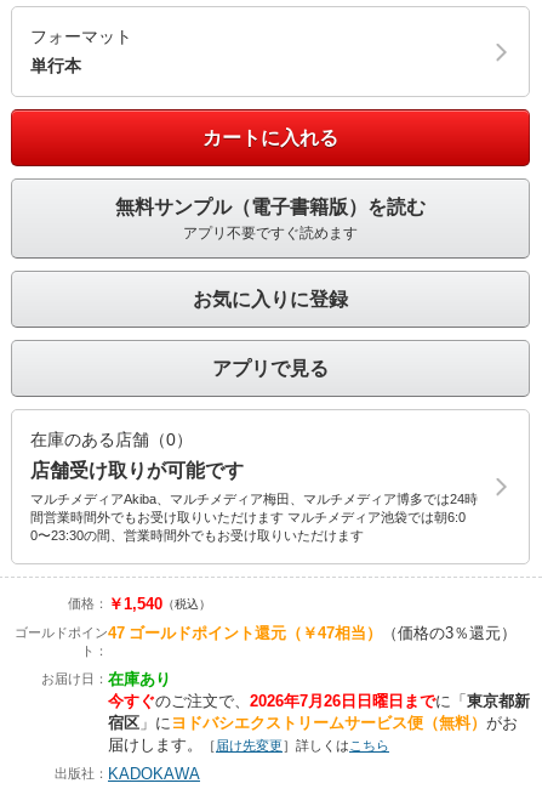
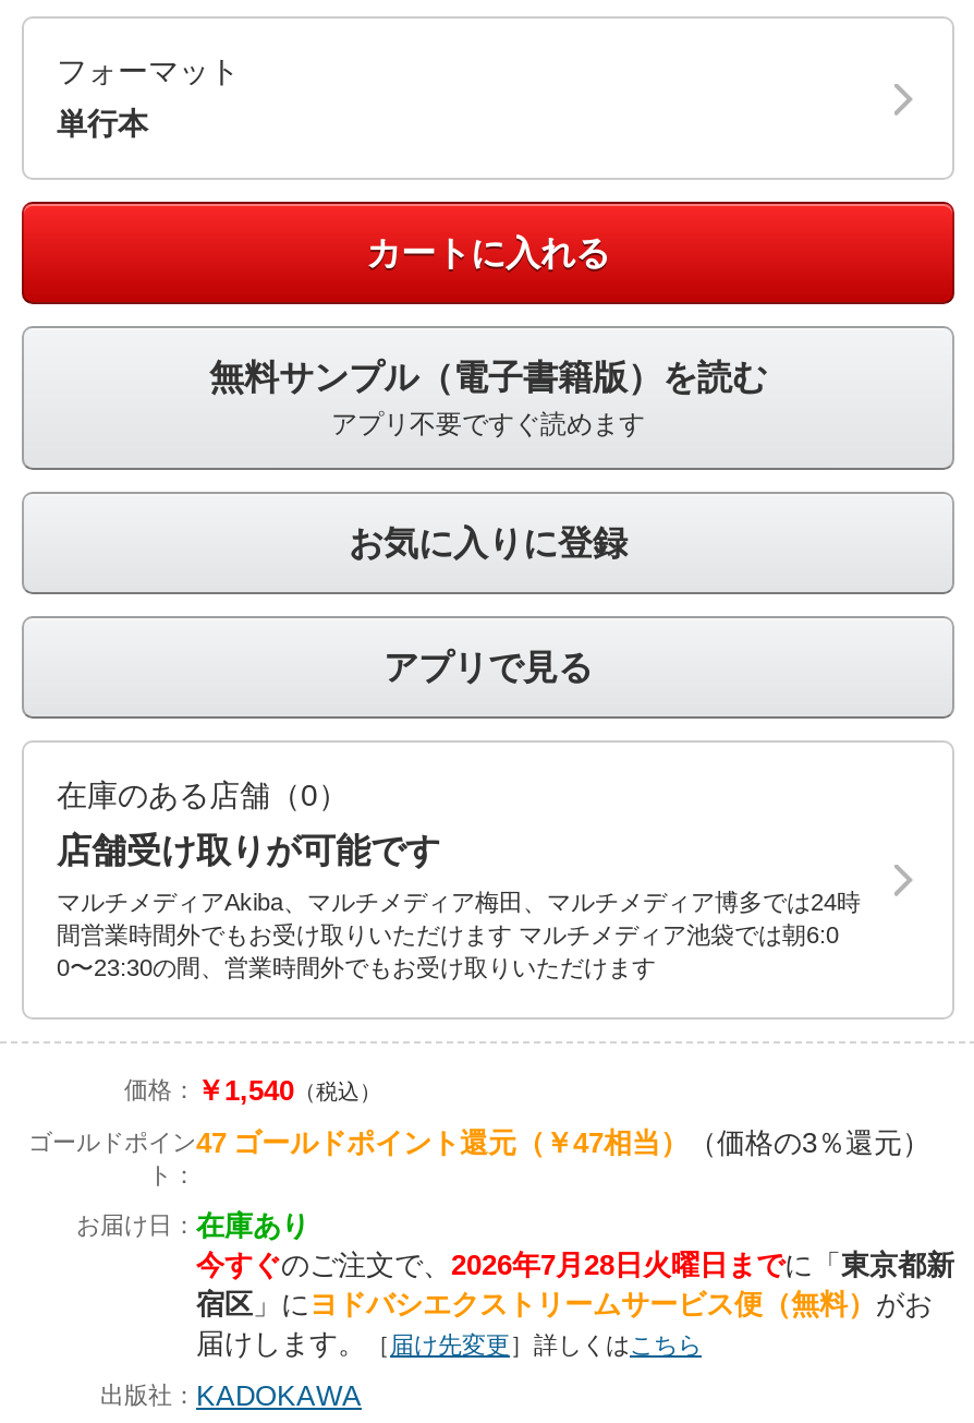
- 今すぐのご注文で、2026年7月26日日曜日までに「東京都新
+ 今すぐのご注文で、2026年7月28日火曜日までに「東京都新
